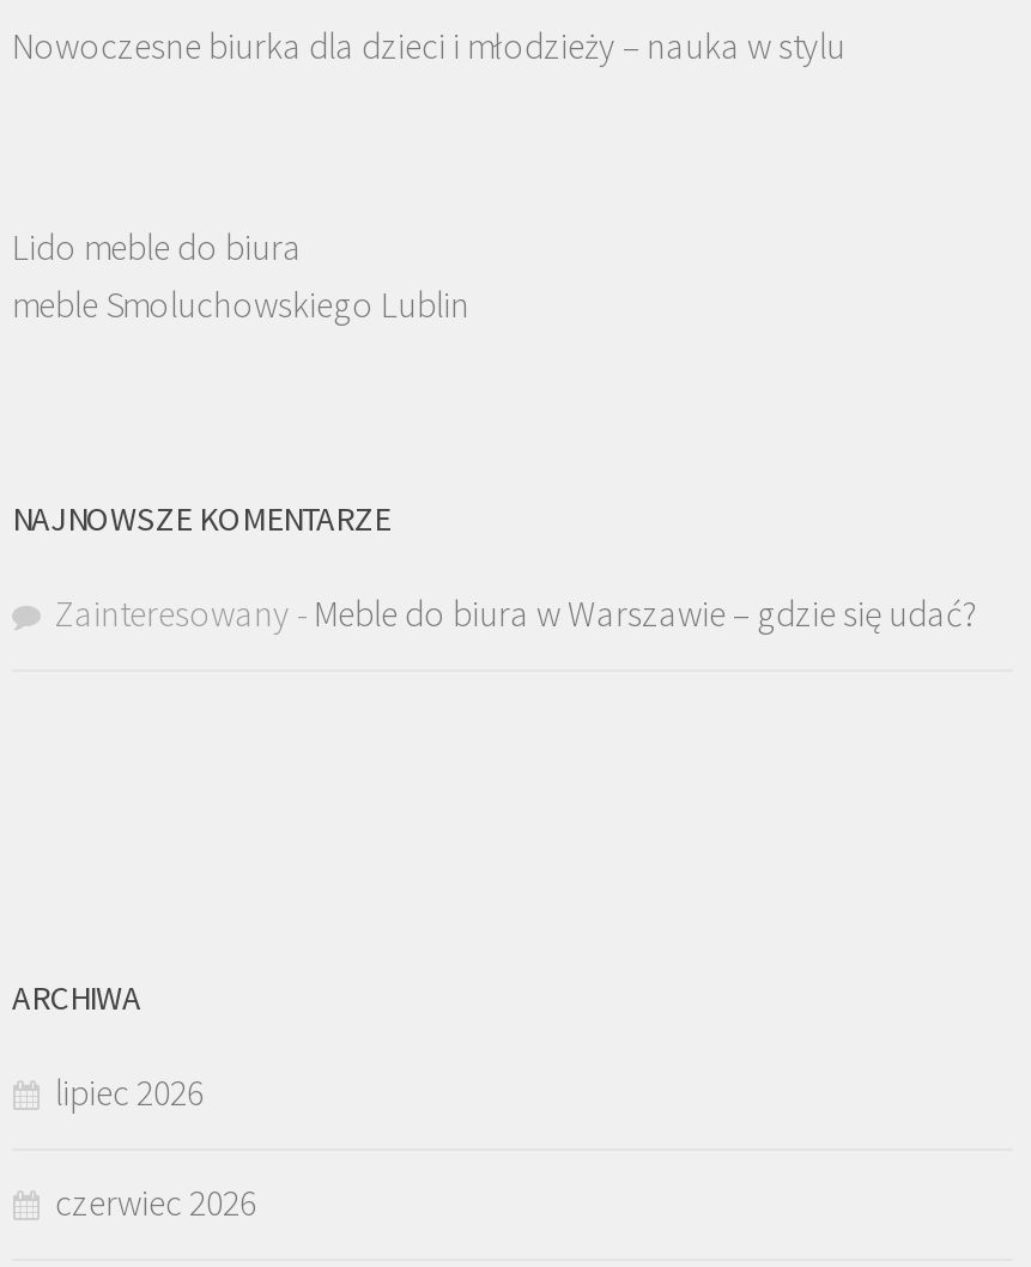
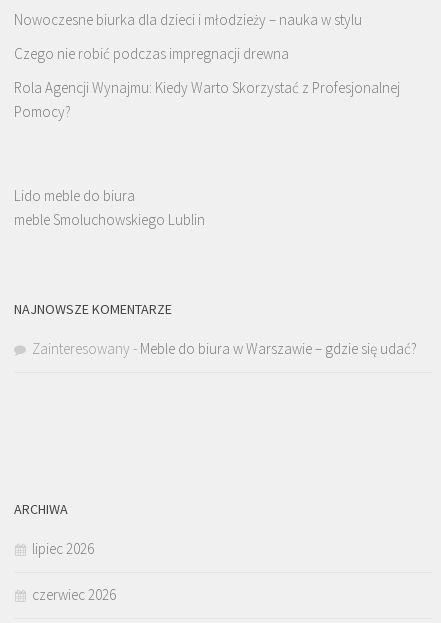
+ Czego nie robić podczas impregnacji drewna
+ Rola Agencji Wynajmu: Kiedy Warto Skorzystać z Profesjonalnej
+ Pomocy?
